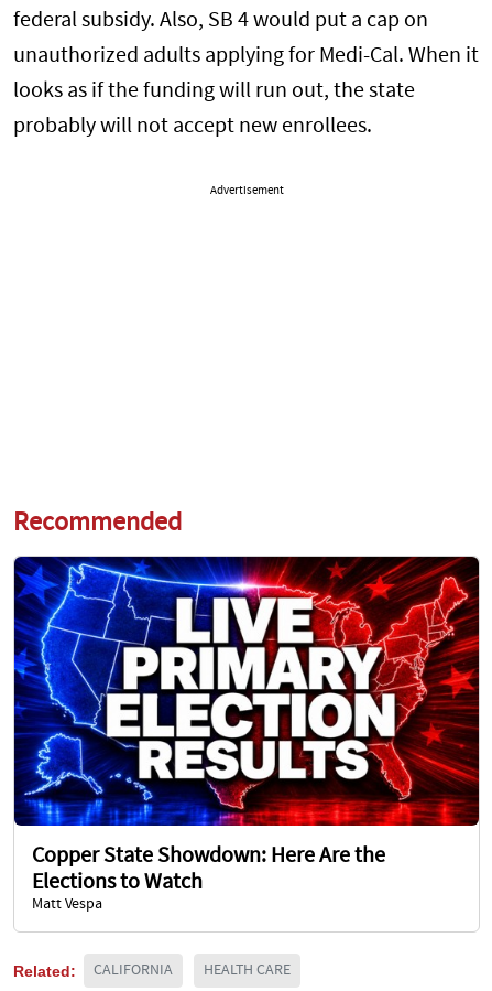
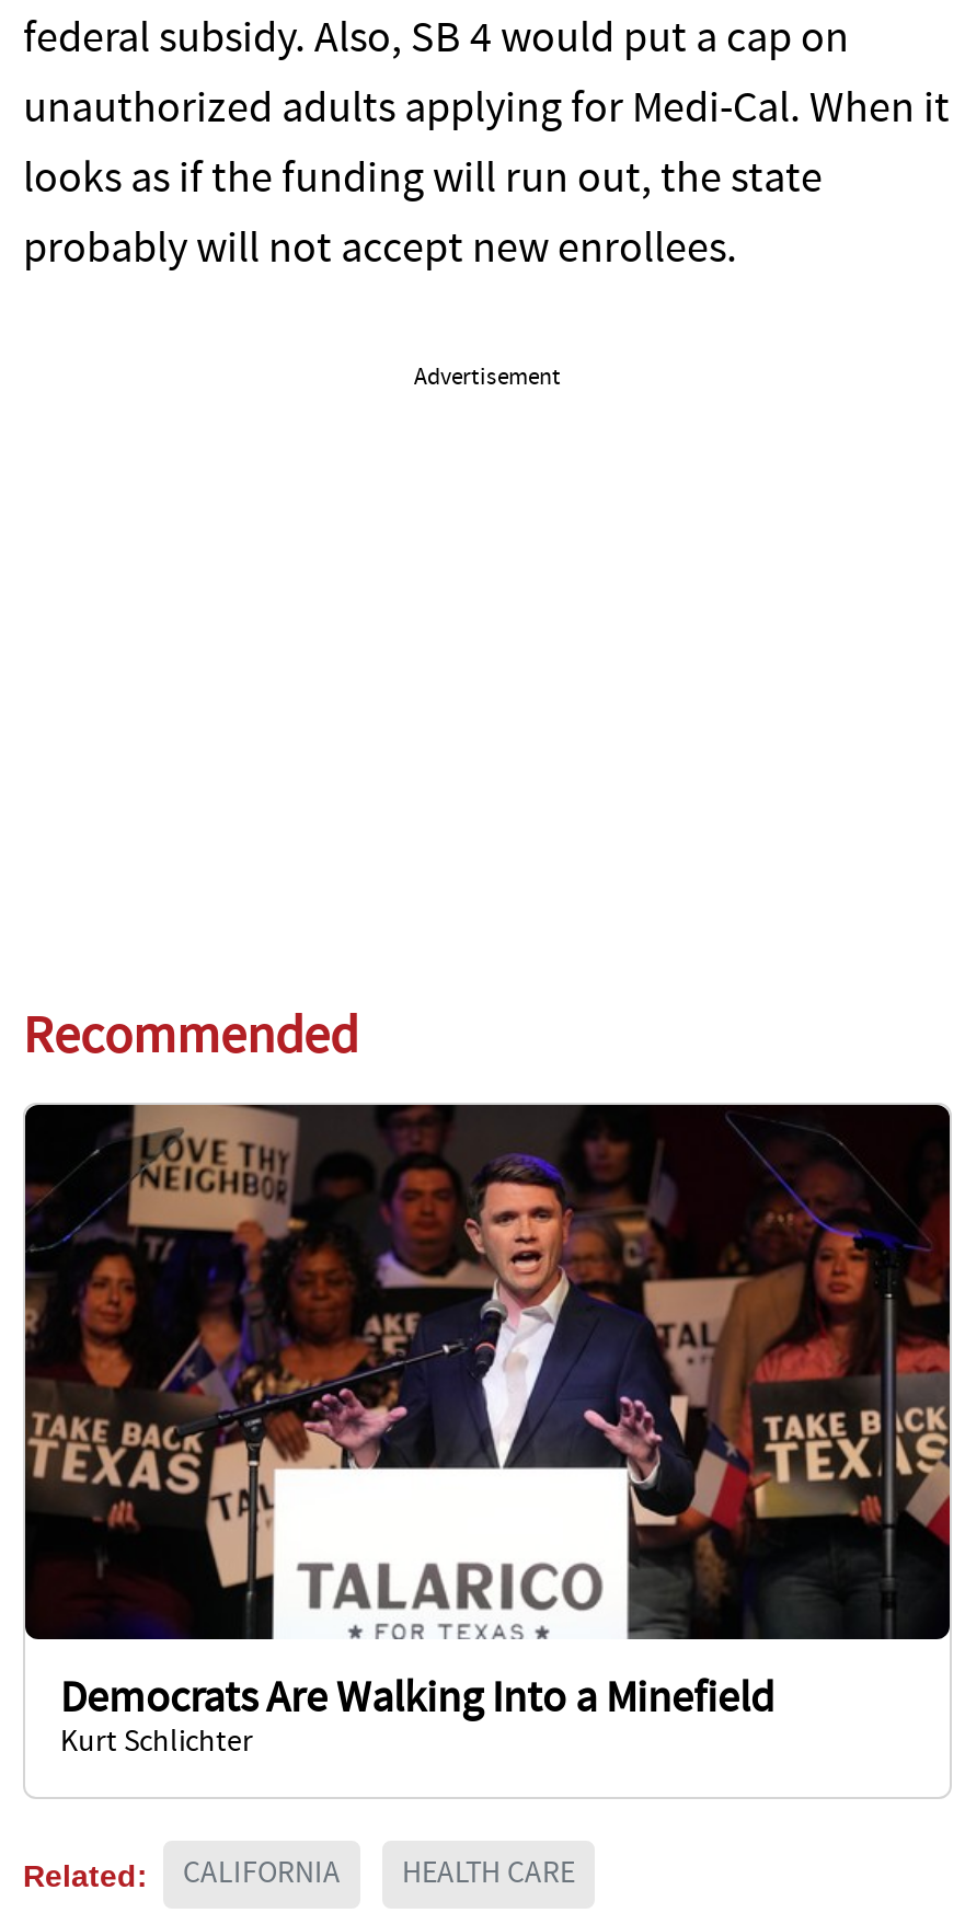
- [image]
- Copper State Showdown: Here Are the
- Elections to Watch
- Matt Vespa
+ [image]
+ Democrats Are Walking Into a Minefield
+ Kurt Schlichter
